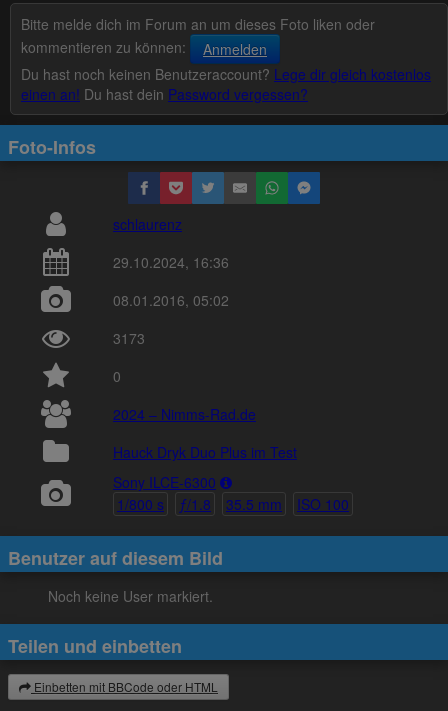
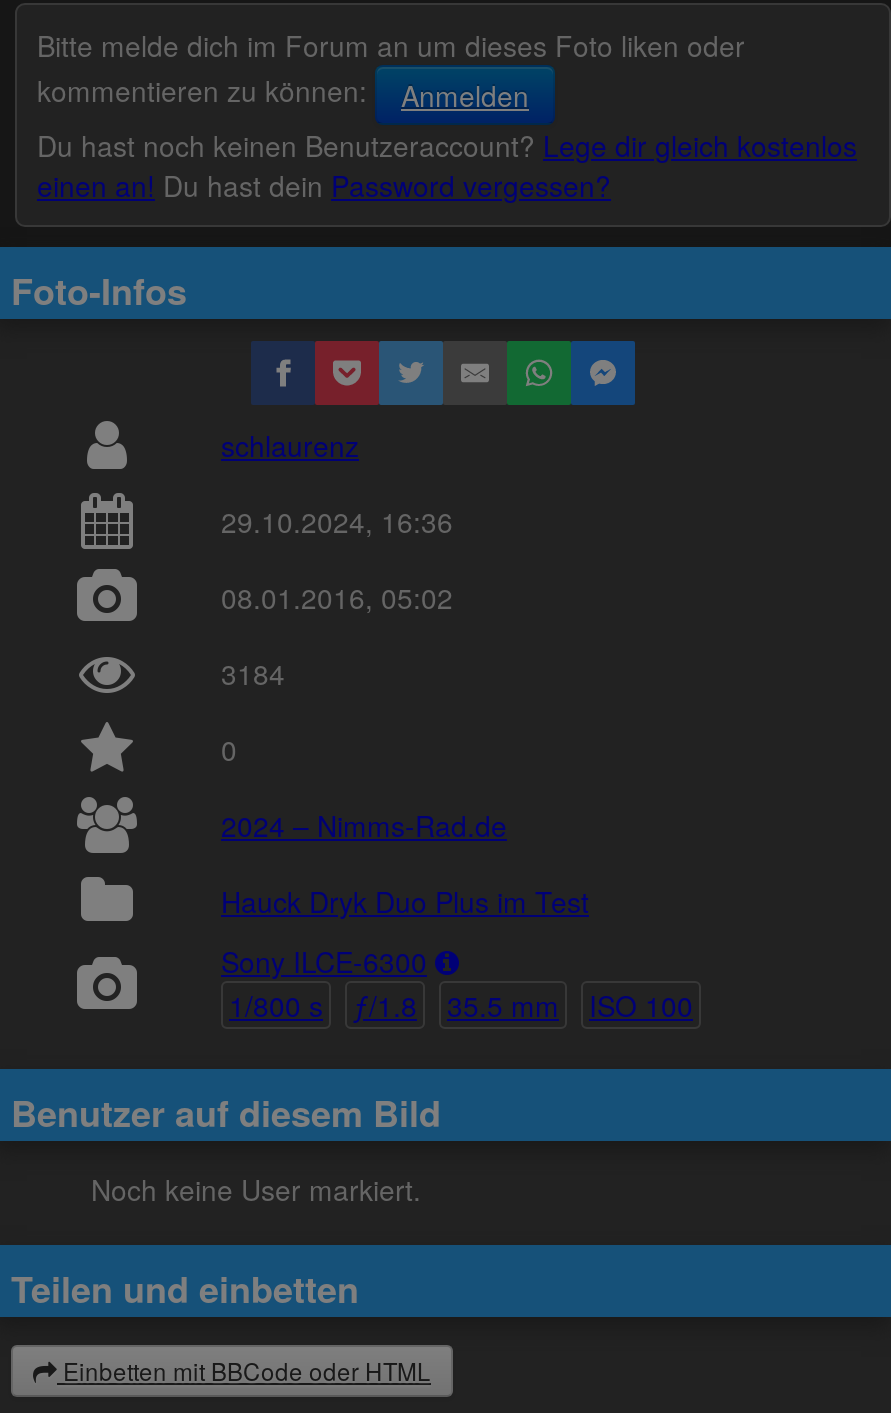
- 3173
+ 3184
